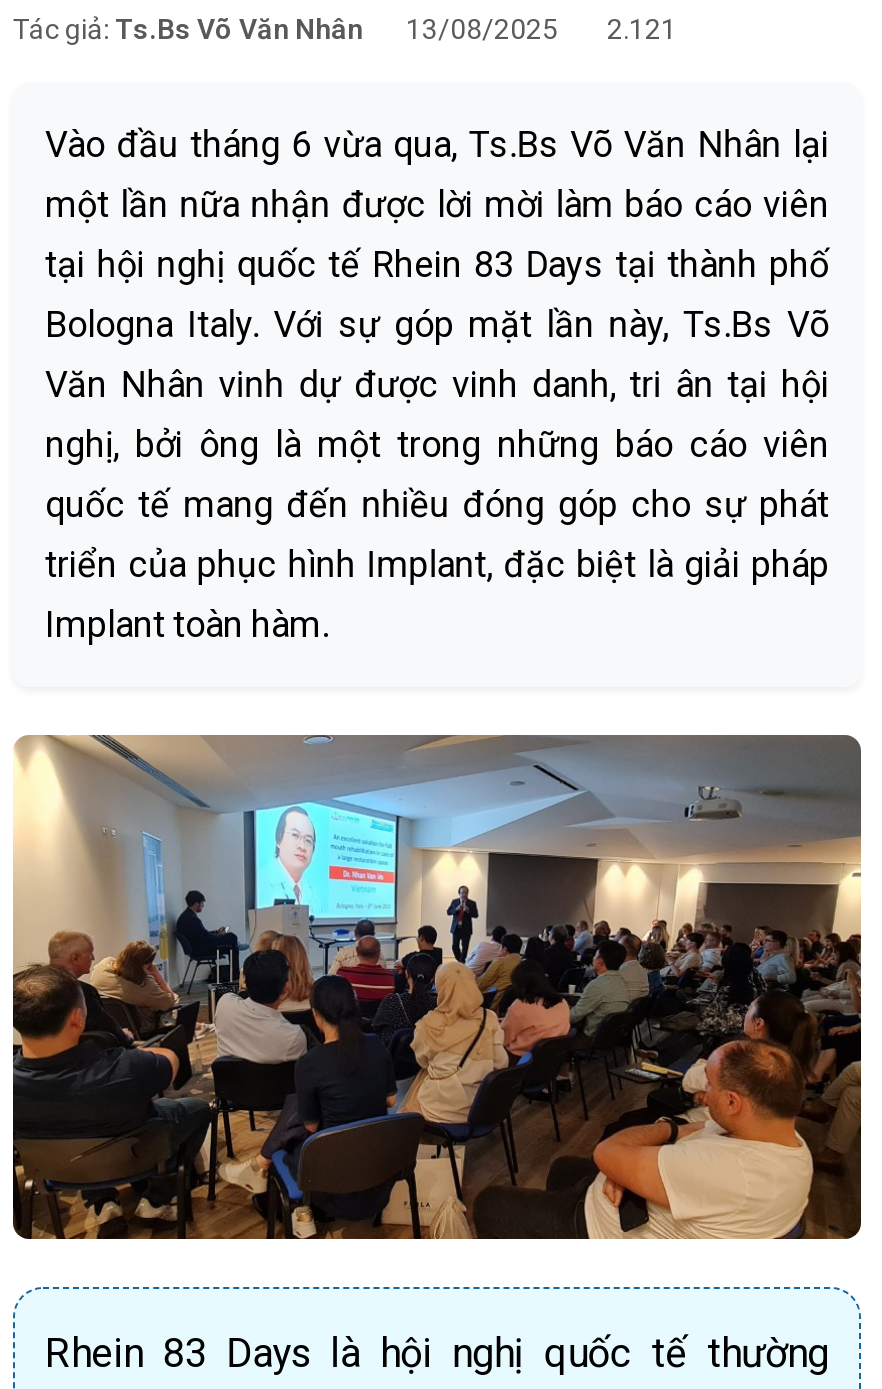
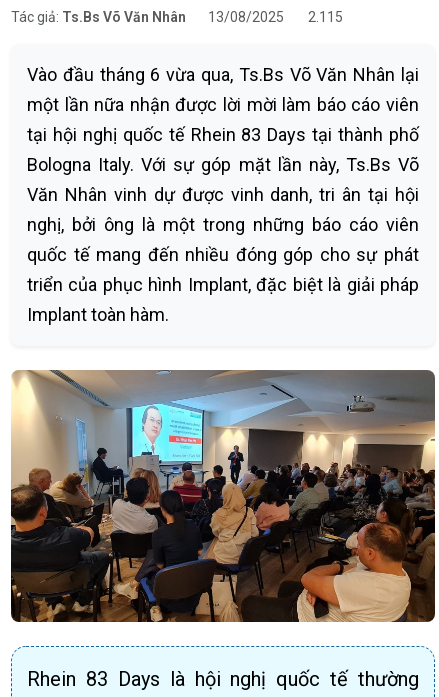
- Tác giả: Ts.Bs Võ Văn Nhân 13/08/2025 2.121
+ Tác giả: Ts.Bs Võ Văn Nhân 13/08/2025 2.115
